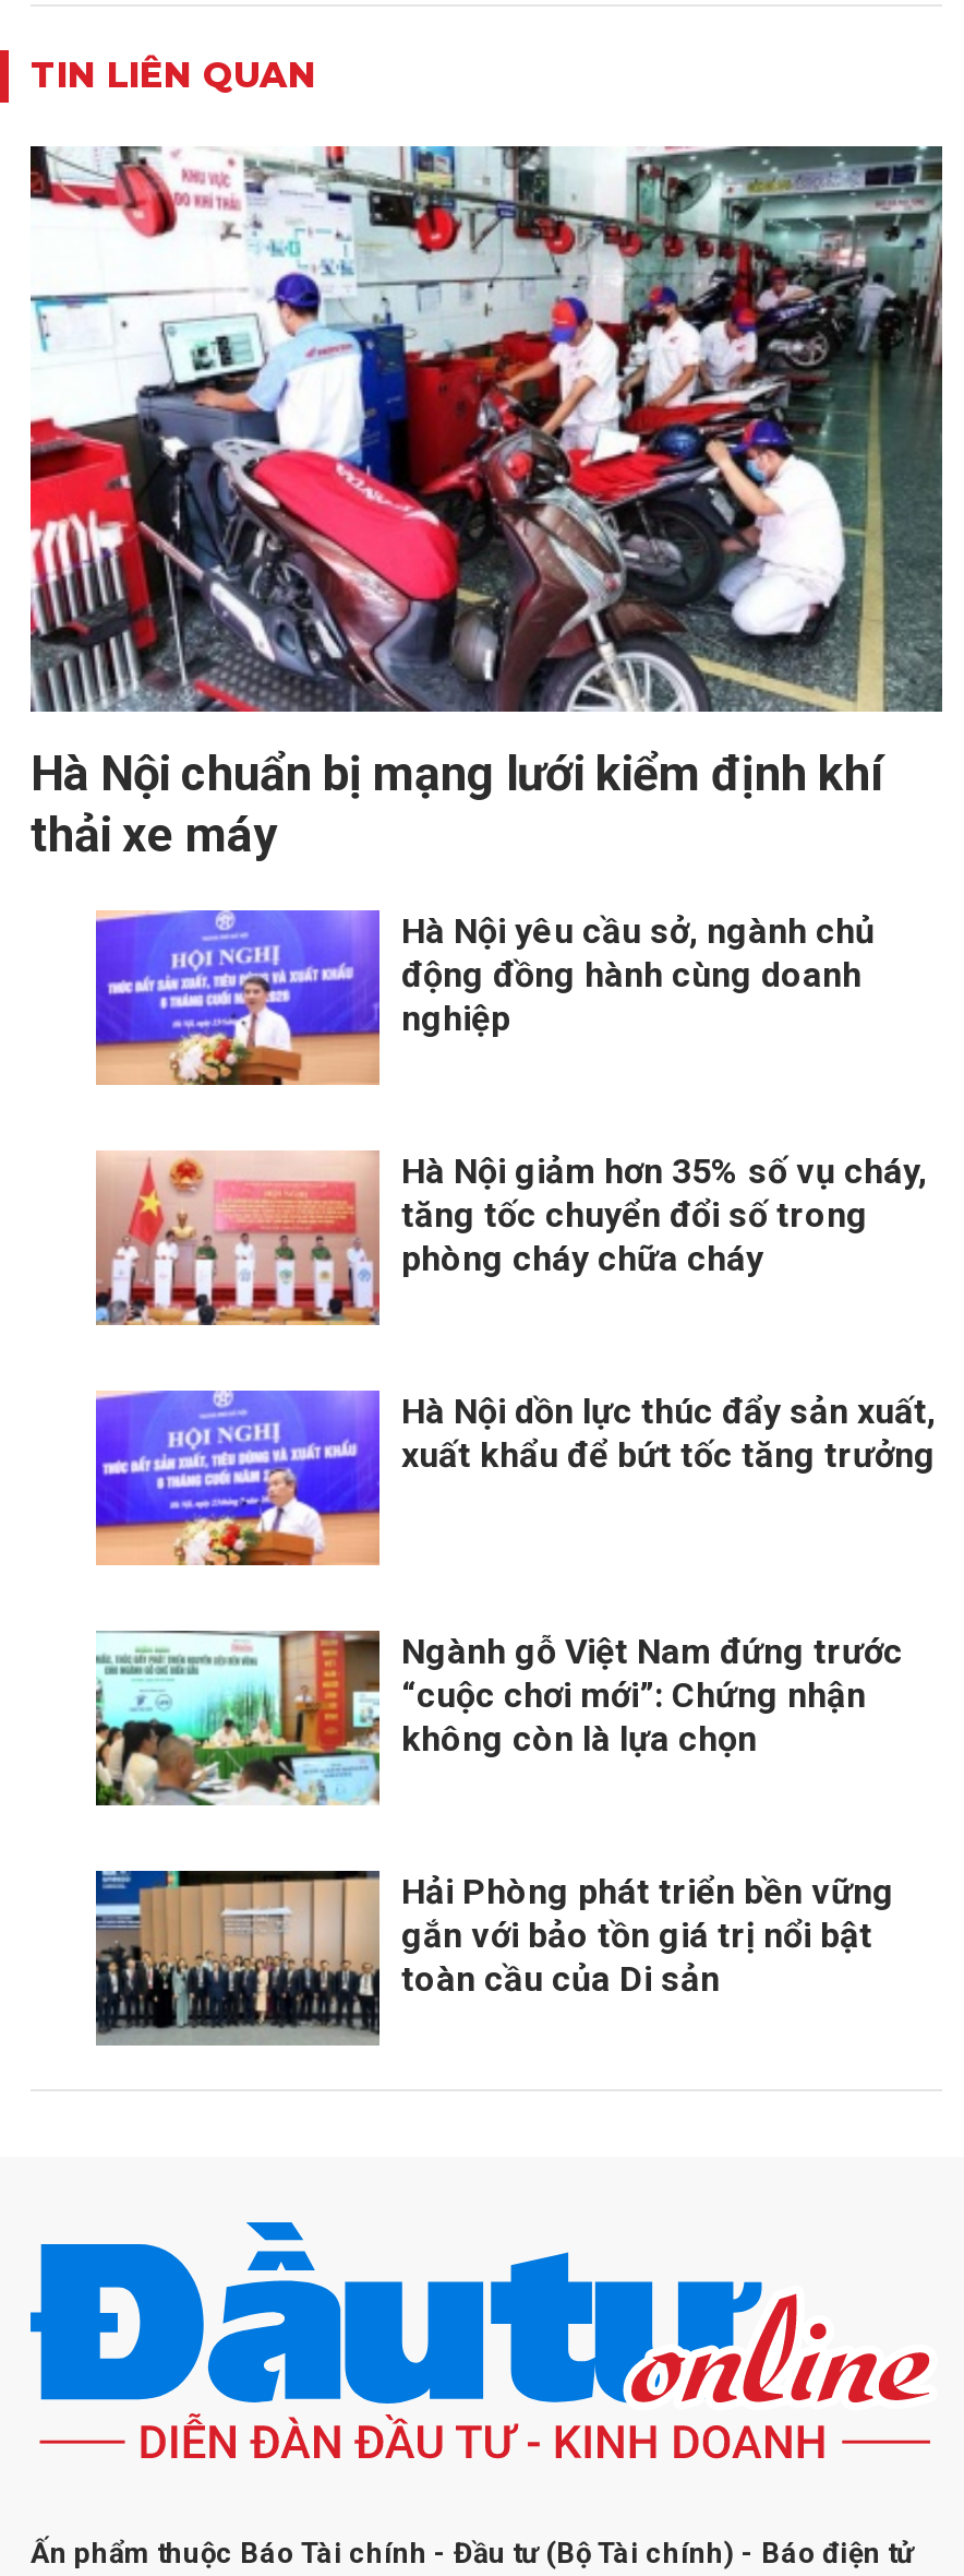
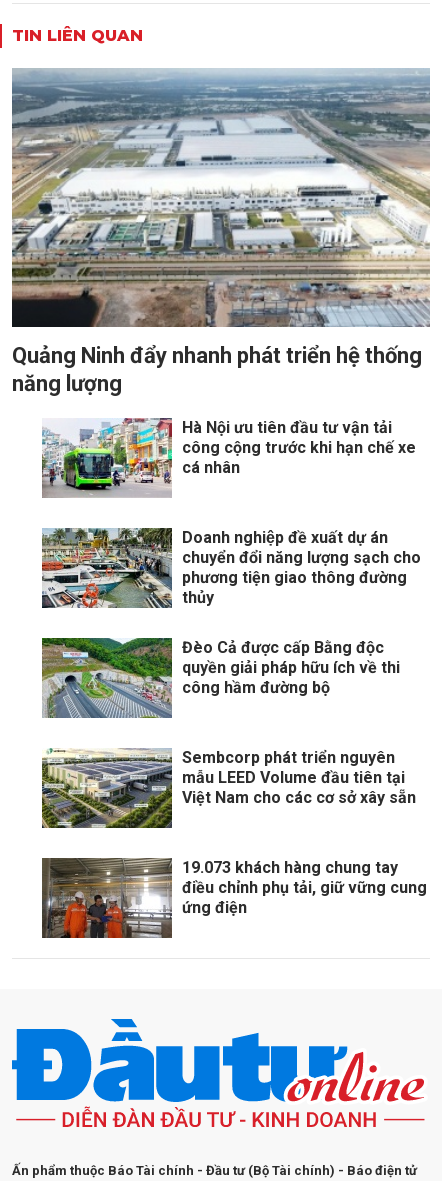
- [image]
- Hà Nội chuẩn bị mạng lưới kiểm định khí
- thải xe máy
+ [image]
+ Quảng Ninh đẩy nhanh phát triển hệ thống
+ năng lượng

- [image]
- Hà Nội yêu cầu sở, ngành chủ
- động đồng hành cùng doanh
- nghiệp
+ [image]
+ Hà Nội ưu tiên đầu tư vận tải
+ công cộng trước khi hạn chế xe
+ cá nhân

- [image]
- Hà Nội giảm hơn 35% số vụ cháy,
- tăng tốc chuyển đổi số trong
- phòng cháy chữa cháy
+ [image]
+ Doanh nghiệp đề xuất dự án
+ chuyển đổi năng lượng sạch cho
+ phương tiện giao thông đường
+ thủy

- [image]
- Hà Nội dồn lực thúc đẩy sản xuất,
- xuất khẩu để bứt tốc tăng trưởng
+ [image]
+ Đèo Cả được cấp Bằng độc
+ quyền giải pháp hữu ích về thi
+ công hầm đường bộ

- [image]
- Ngành gỗ Việt Nam đứng trước
- “cuộc chơi mới”: Chứng nhận
- không còn là lựa chọn
+ [image]
+ Sembcorp phát triển nguyên
+ mẫu LEED Volume đầu tiên tại
+ Việt Nam cho các cơ sở xây sẵn

- [image]
- Hải Phòng phát triển bền vững
- gắn với bảo tồn giá trị nổi bật
- toàn cầu của Di sản
+ [image]
+ 19.073 khách hàng chung tay
+ điều chỉnh phụ tải, giữ vững cung
+ ứng điện
